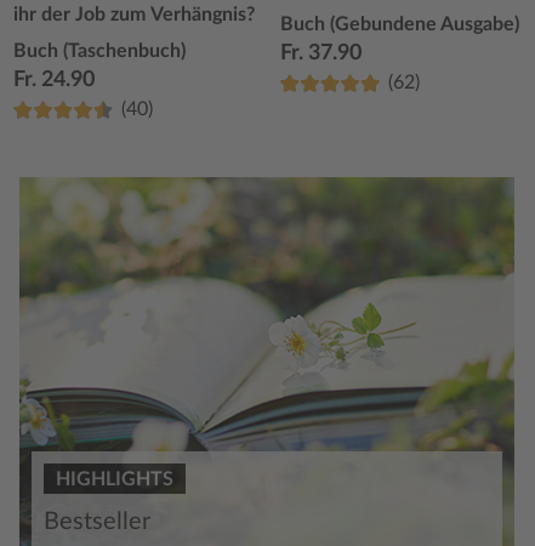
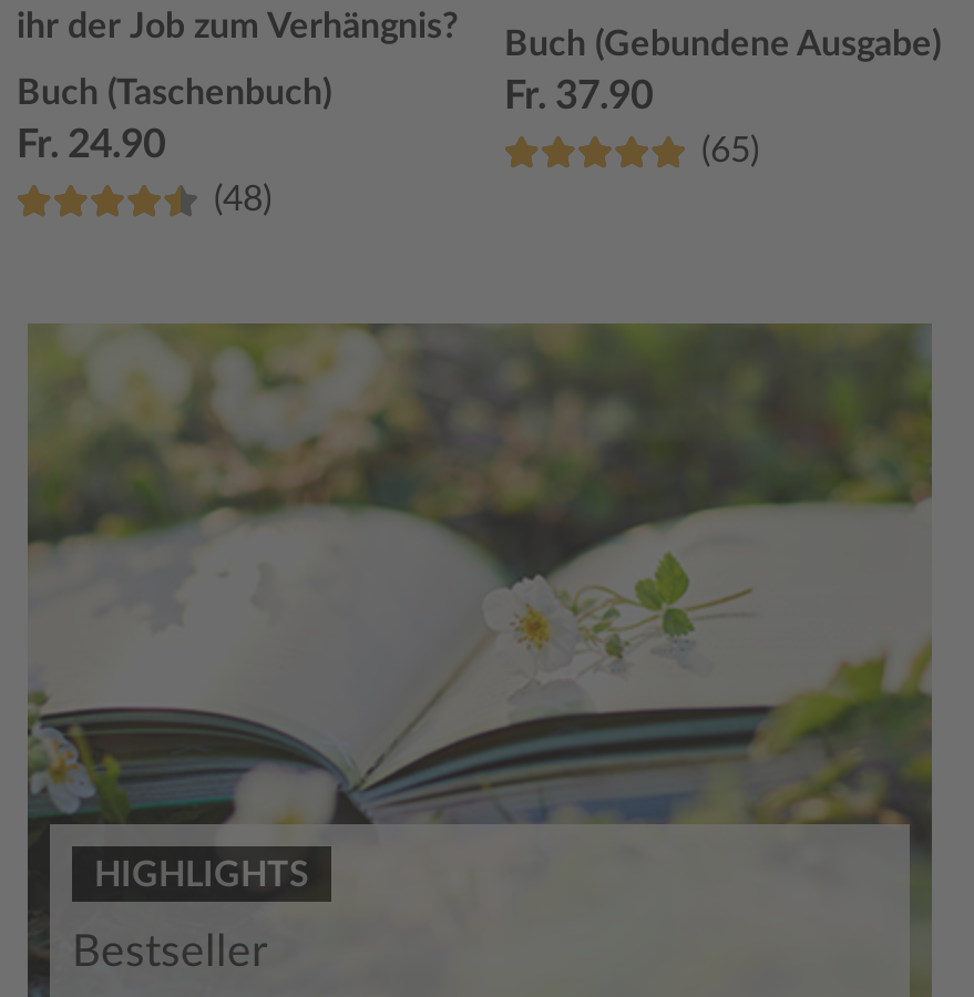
- (62)
+ (65)

- (40)
+ (48)
